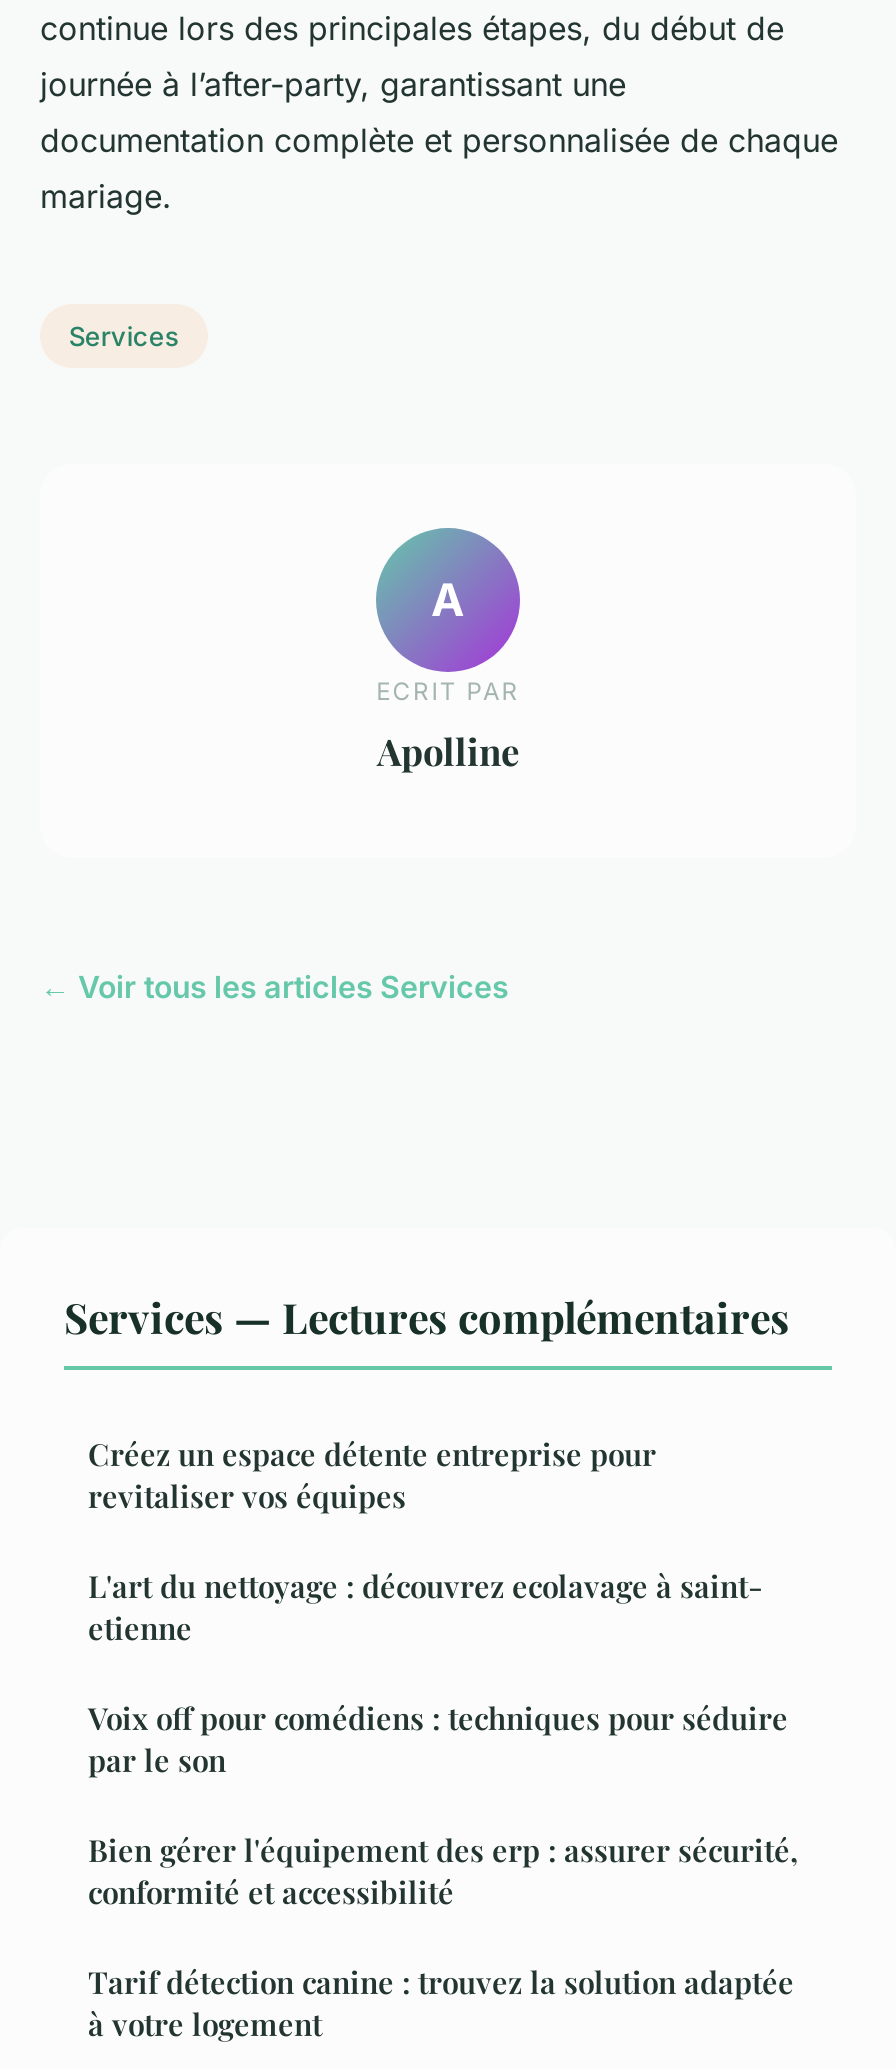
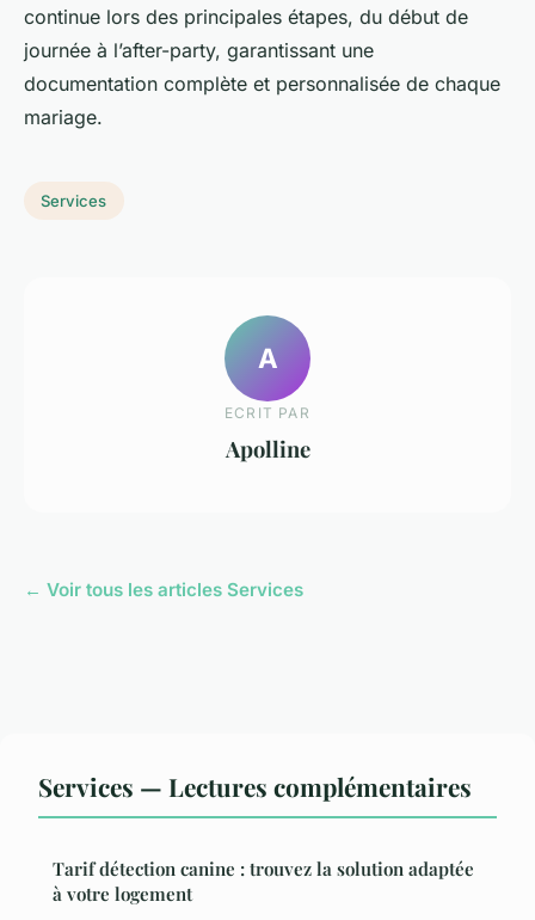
- Créez un espace détente entreprise pour
- revitaliser vos équipes
- L'art du nettoyage : découvrez ecolavage à saint-
- etienne
- Voix off pour comédiens : techniques pour séduire
- par le son
- Bien gérer l'équipement des erp : assurer sécurité,
- conformité et accessibilité
